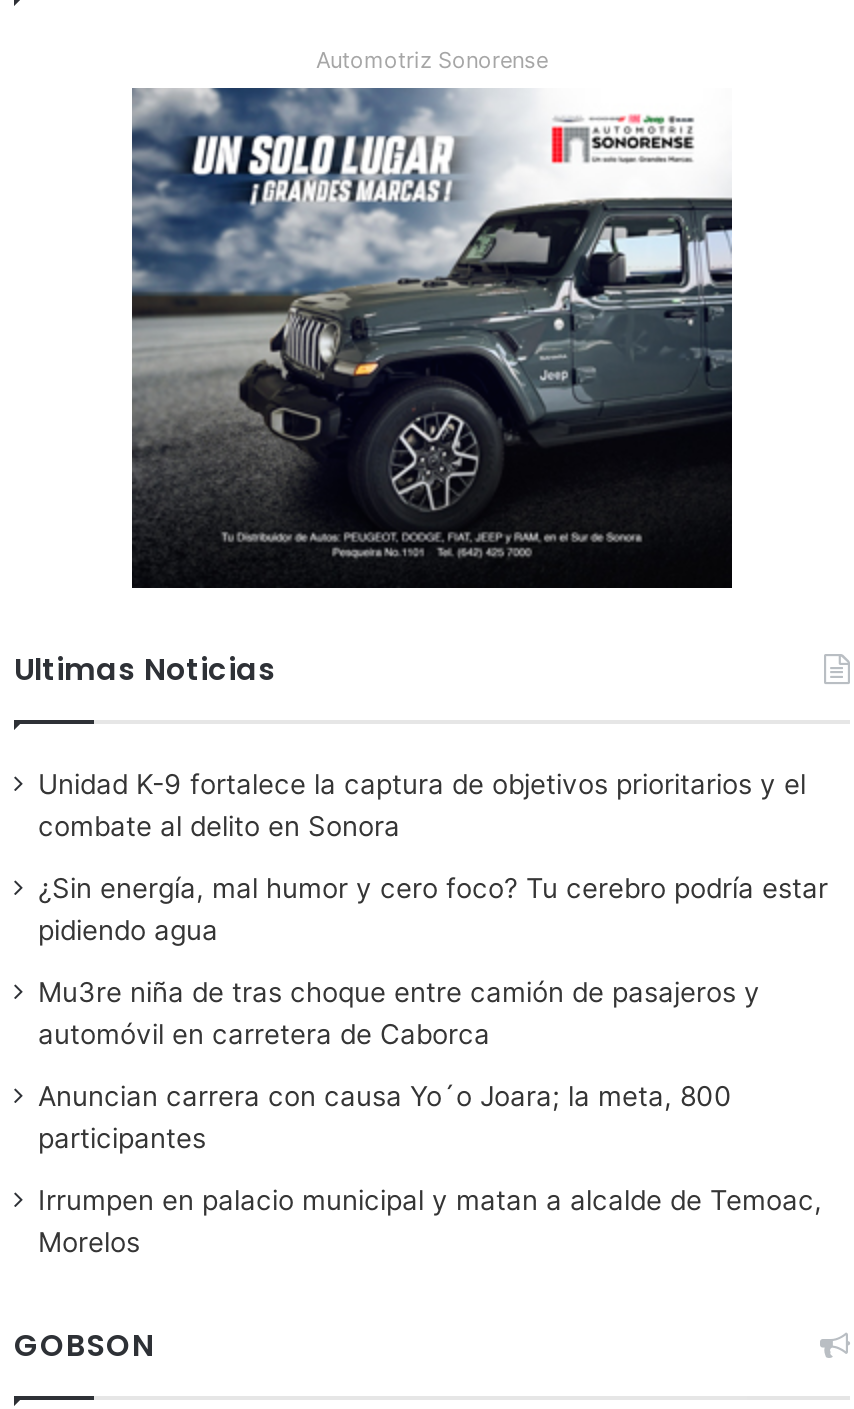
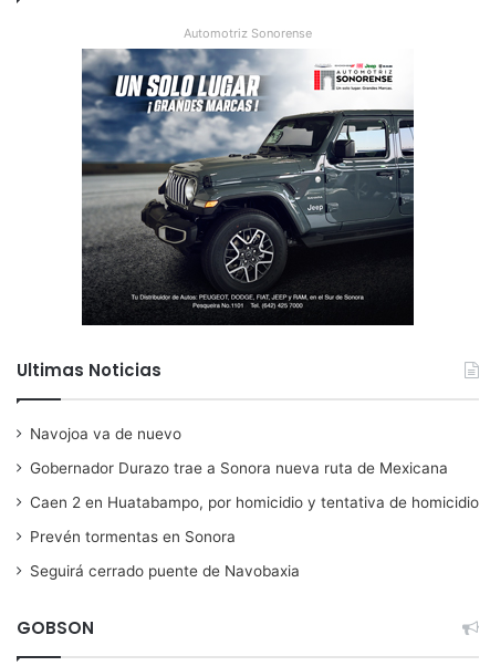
- Unidad K-9 fortalece la captura de objetivos prioritarios y el
- combate al delito en Sonora
+ Navojoa va de nuevo

- ¿Sin energía, mal humor y cero foco? Tu cerebro podría estar
- pidiendo agua
+ Gobernador Durazo trae a Sonora nueva ruta de Mexicana

- Mu3re niña de tras choque entre camión de pasajeros y
- automóvil en carretera de Caborca
+ Caen 2 en Huatabampo, por homicidio y tentativa de homicidio

- Anuncian carrera con causa Yo´o Joara; la meta, 800
- participantes
+ Prevén tormentas en Sonora

- Irrumpen en palacio municipal y matan a alcalde de Temoac,
- Morelos
+ Seguirá cerrado puente de Navobaxia
